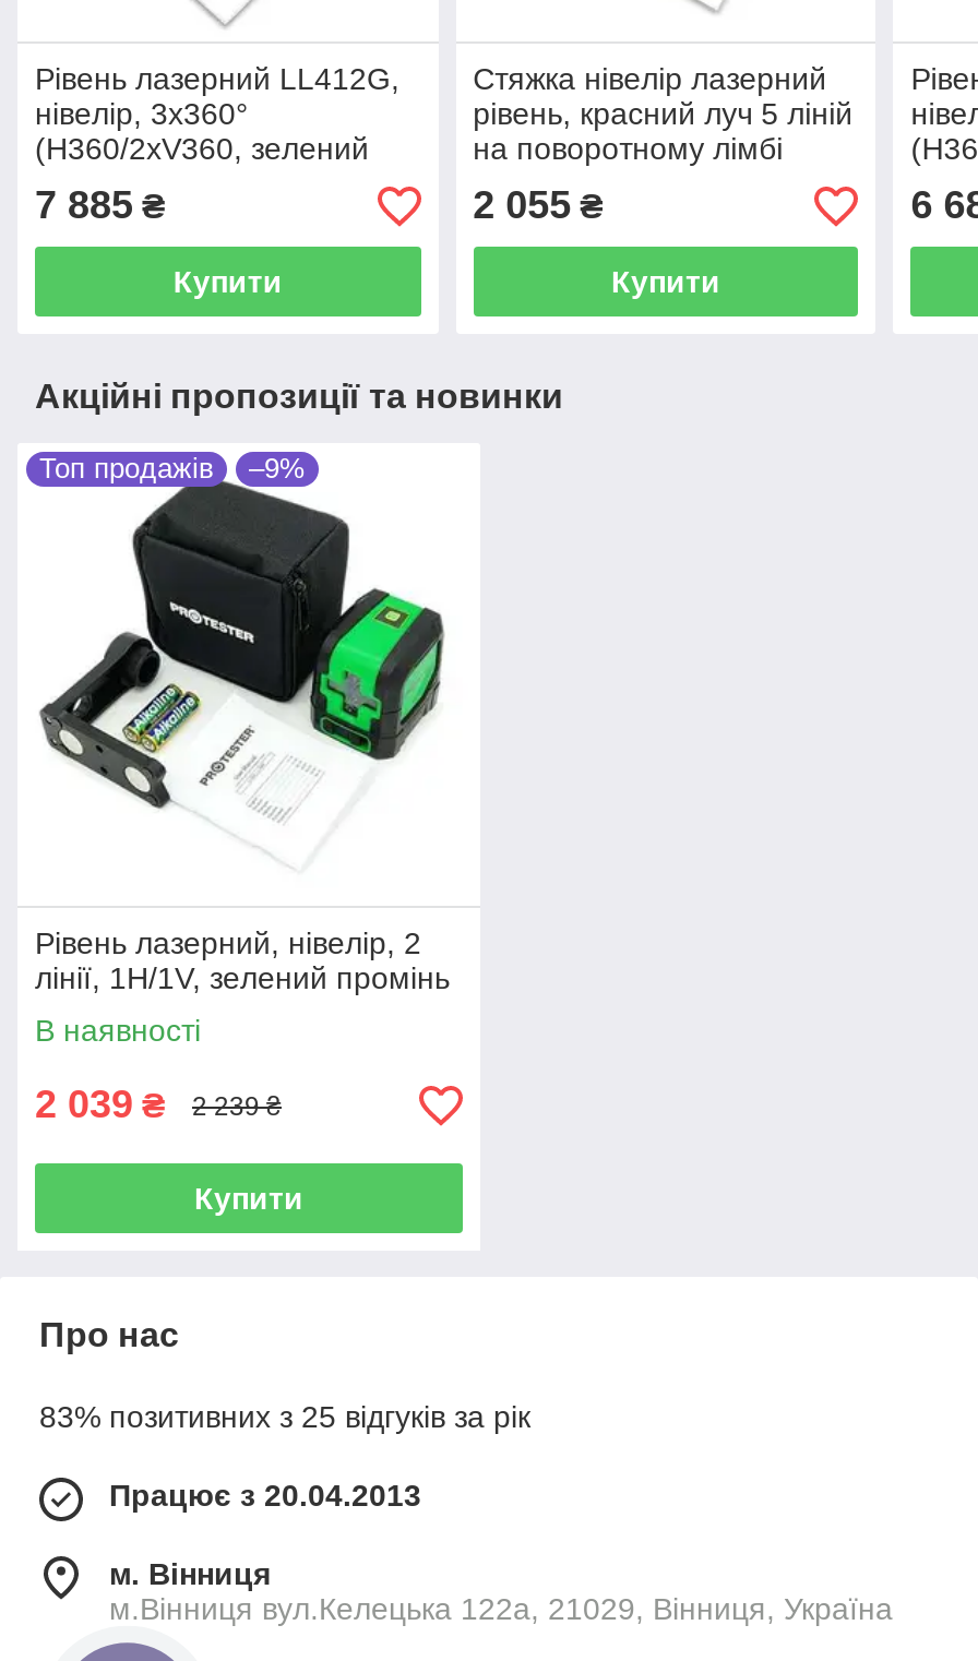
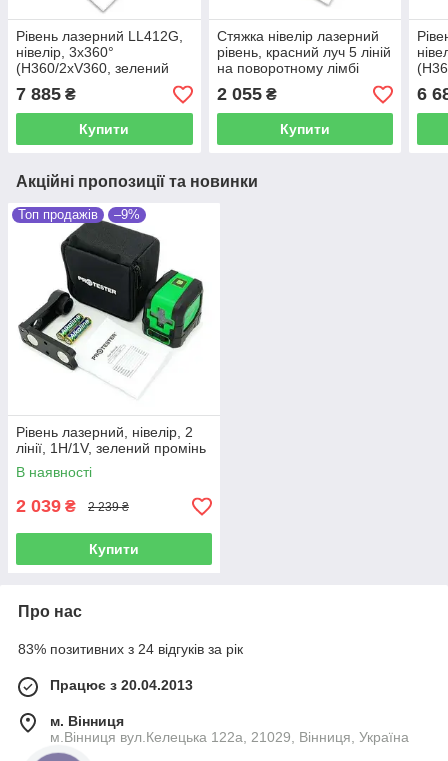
- 83% позитивних з 25 відгуків за рік
+ 83% позитивних з 24 відгуків за рік
